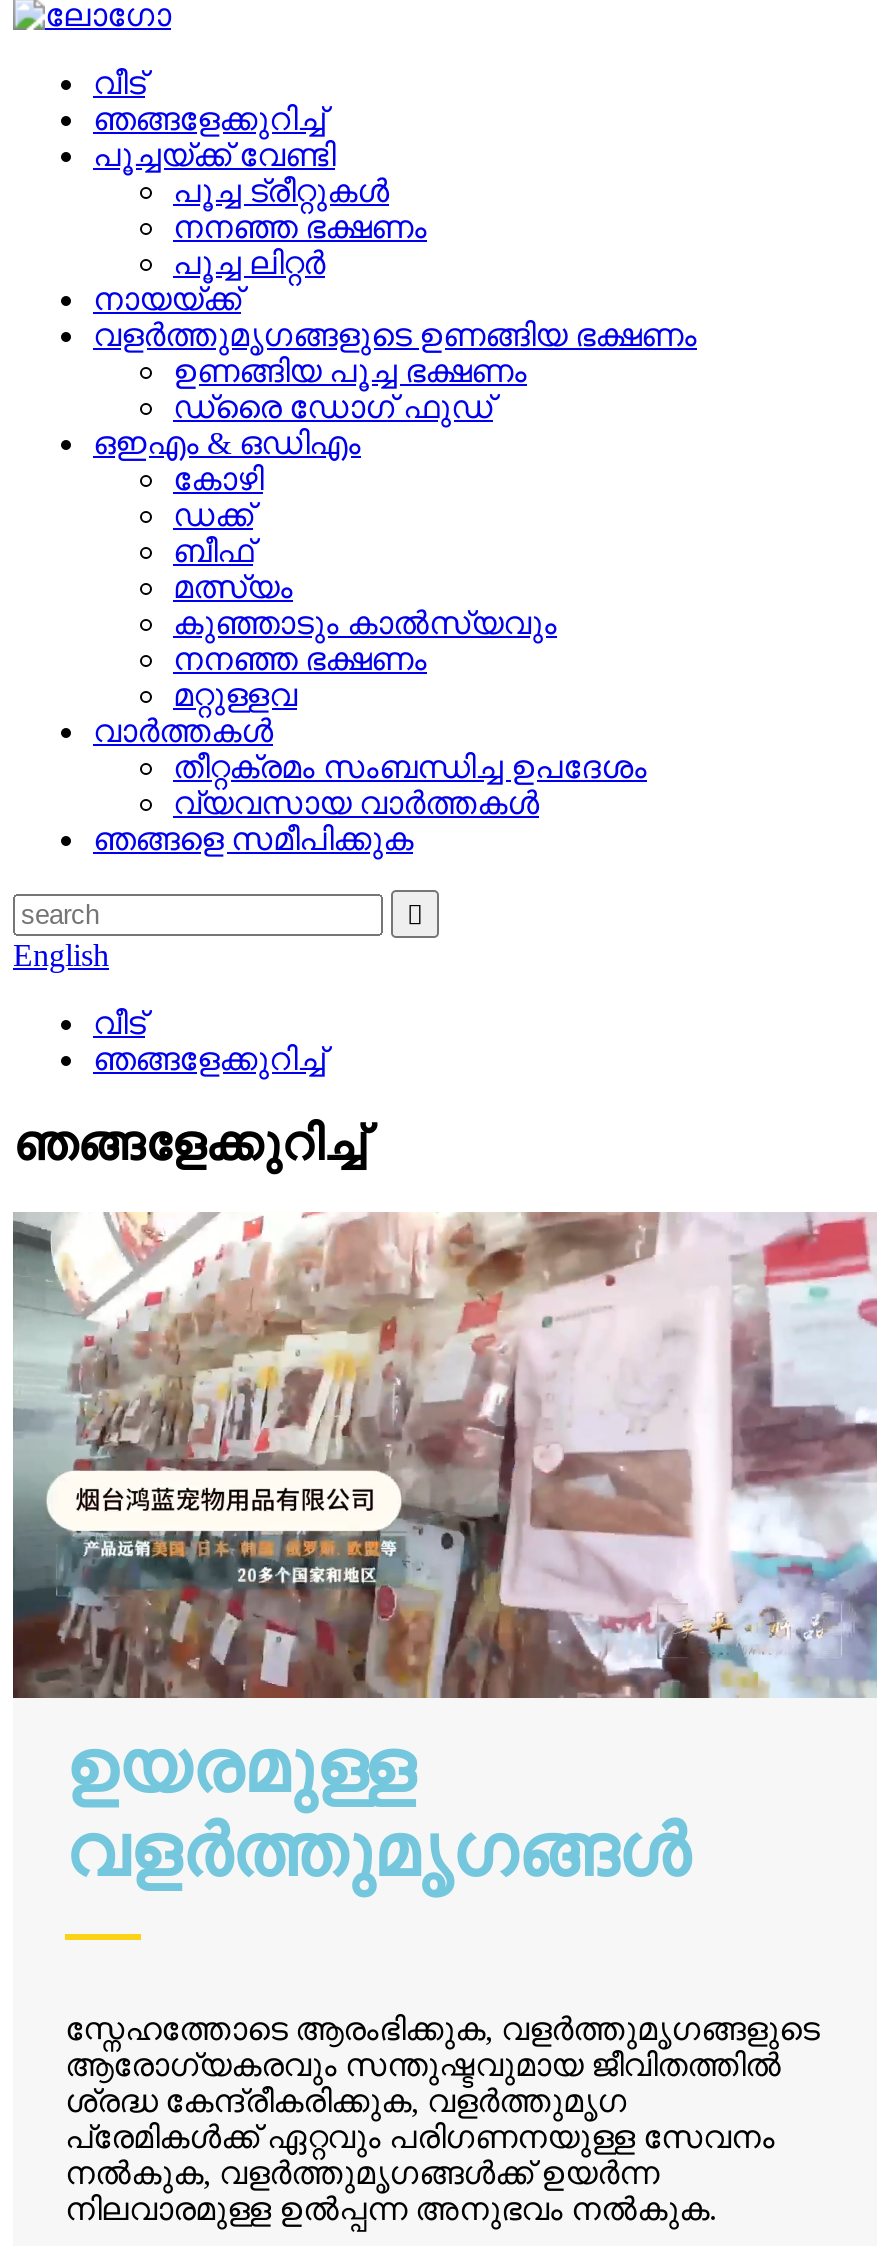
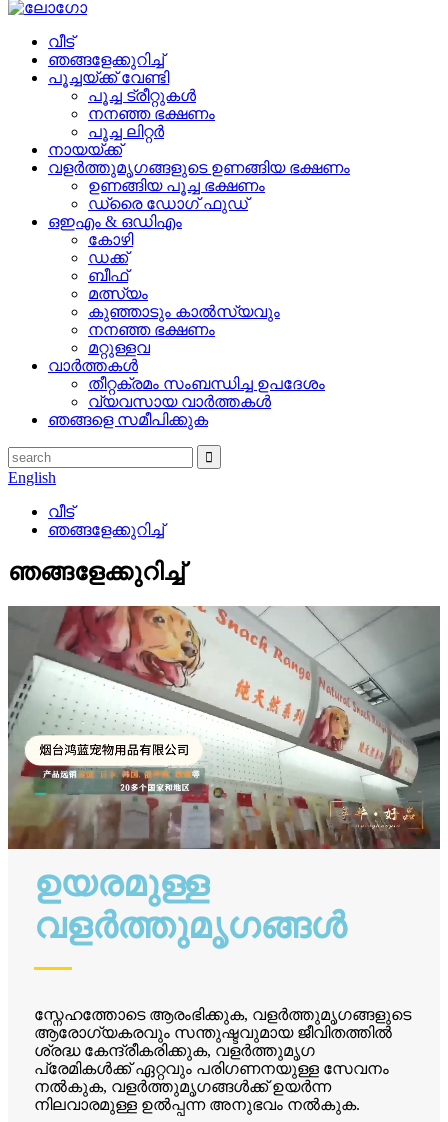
- [image]
+ [image]
